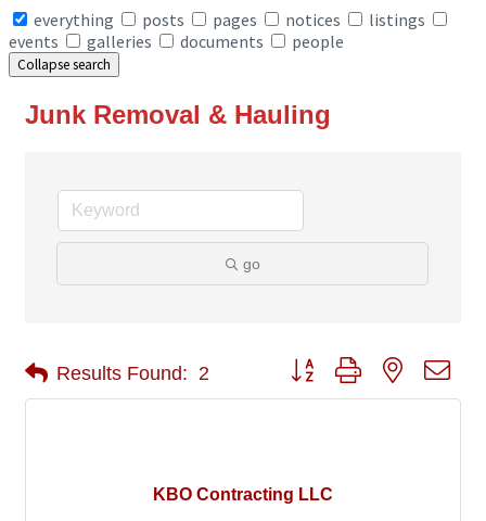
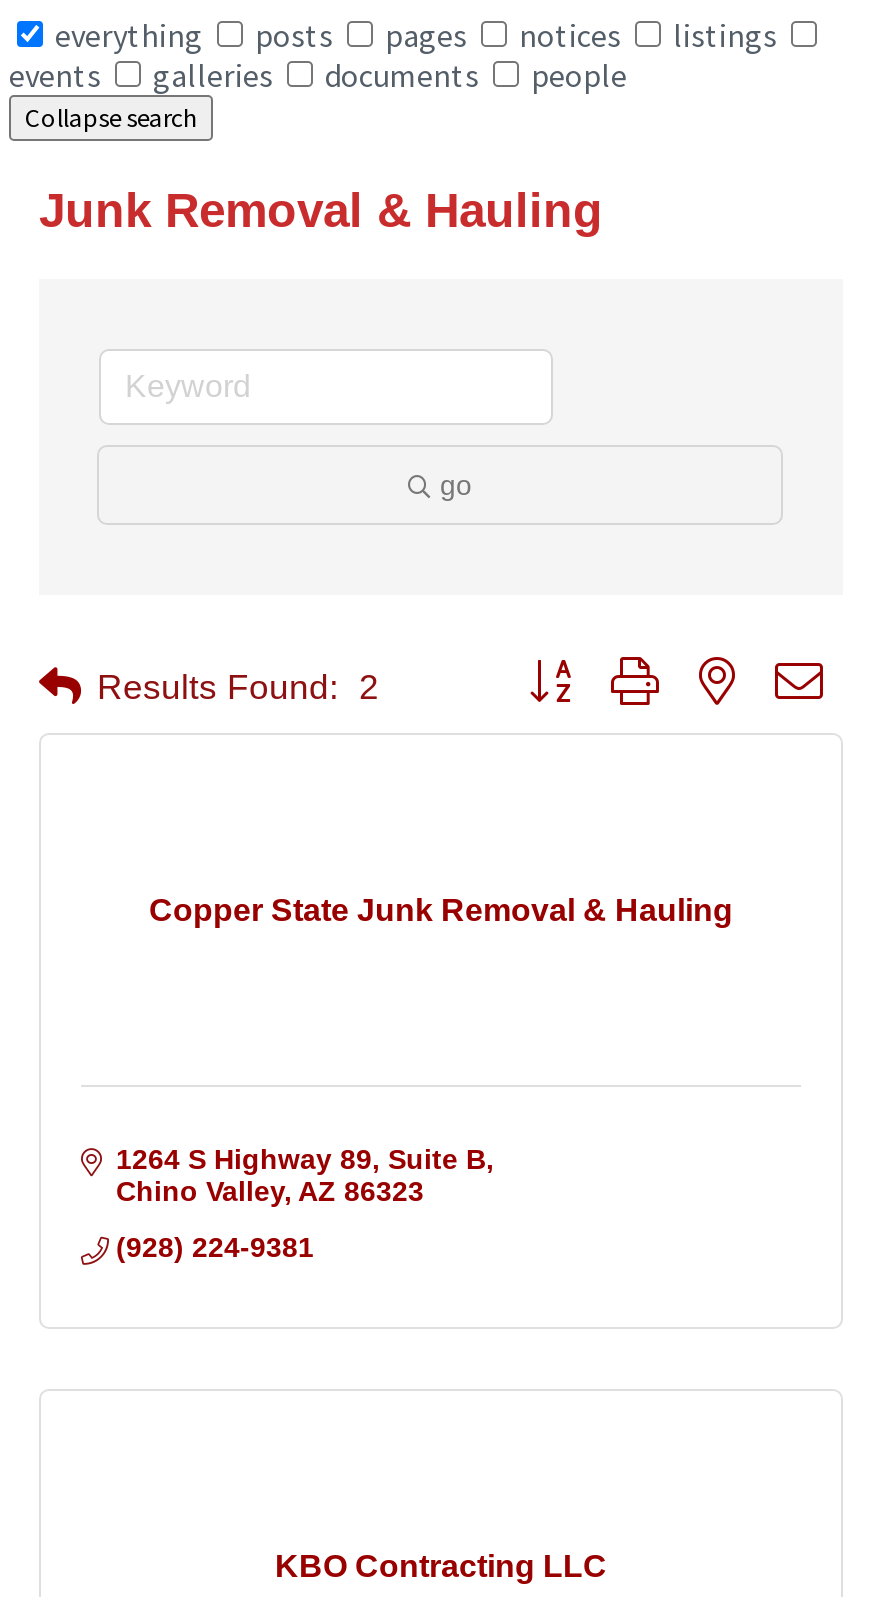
+ 1264 S Highway 89 Suite B
+ Chino Valley AZ 86323
+ (928) 224-9381

+ Copper State Junk Removal & Hauling
